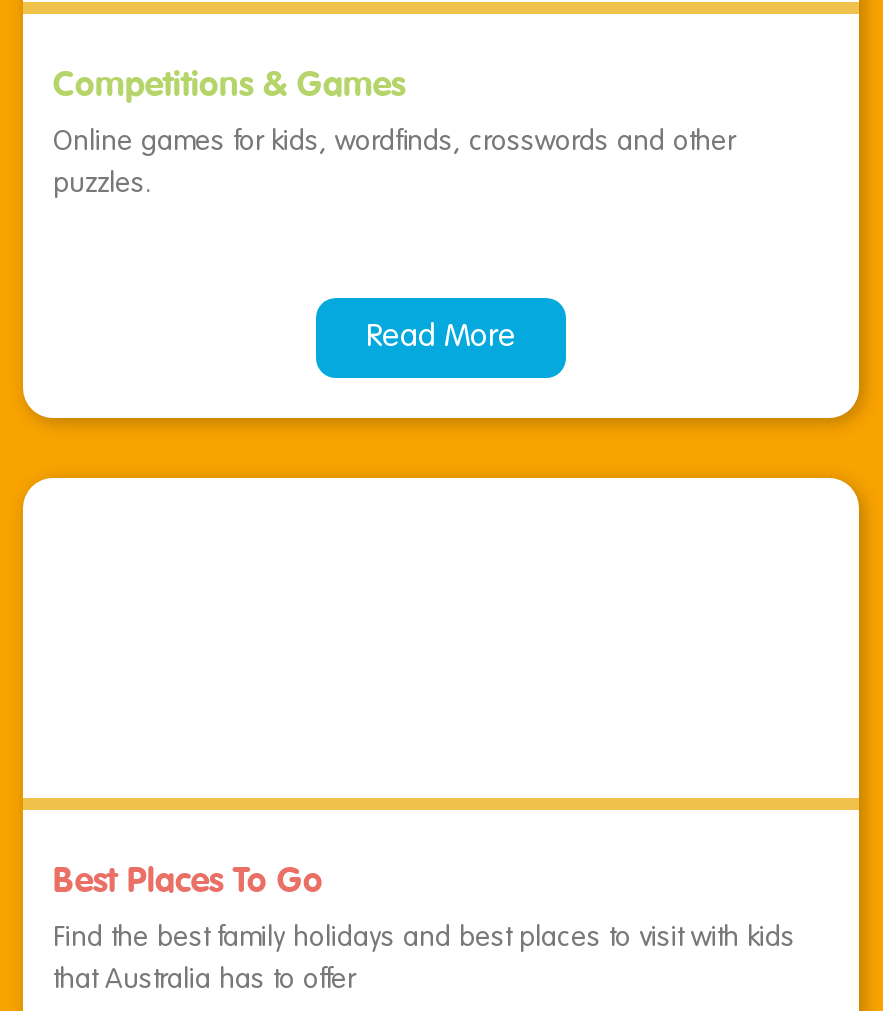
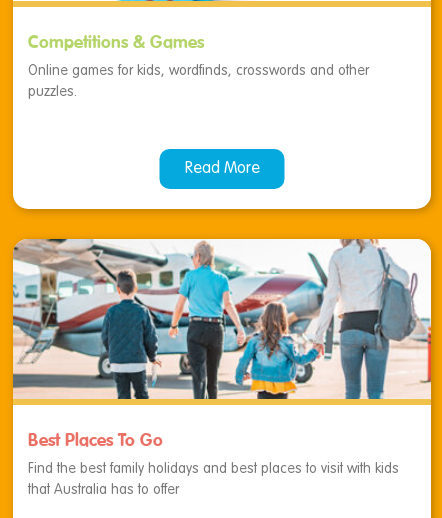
+ [image]
